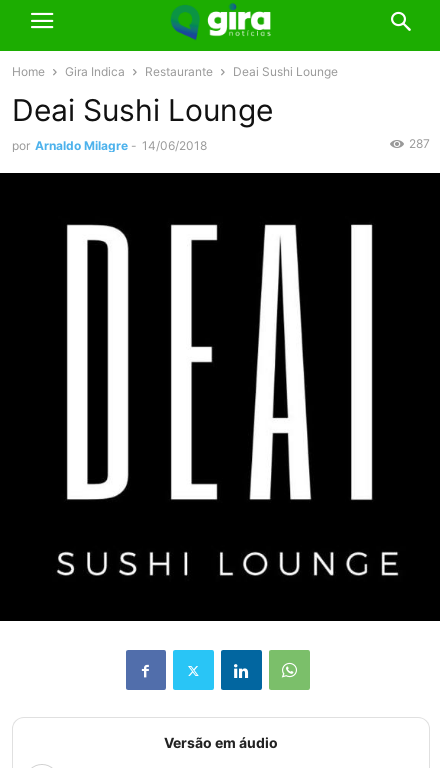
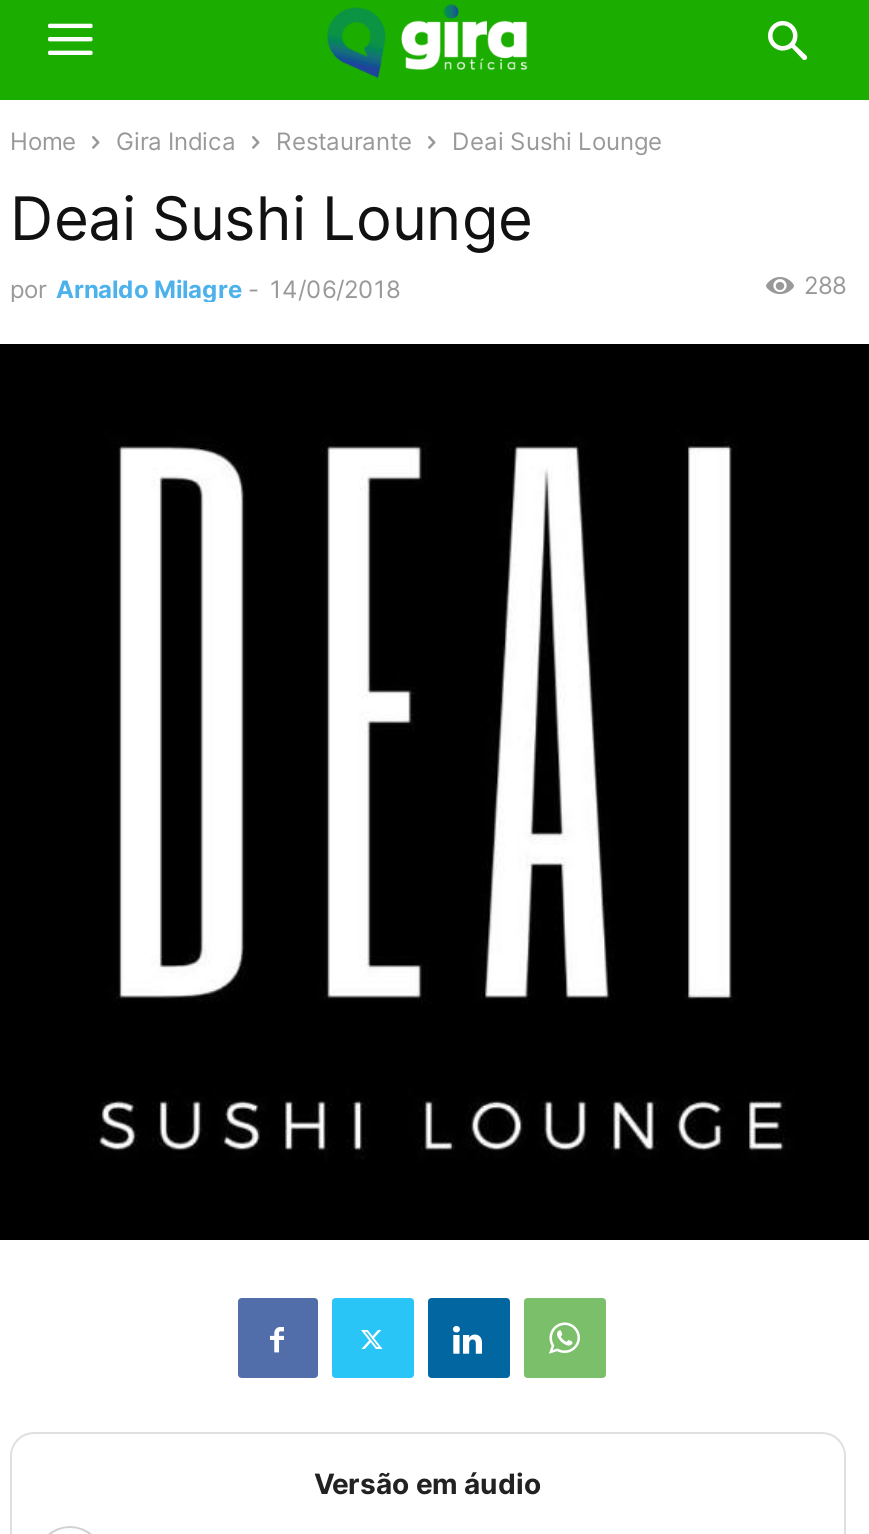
- 287
+ 288
